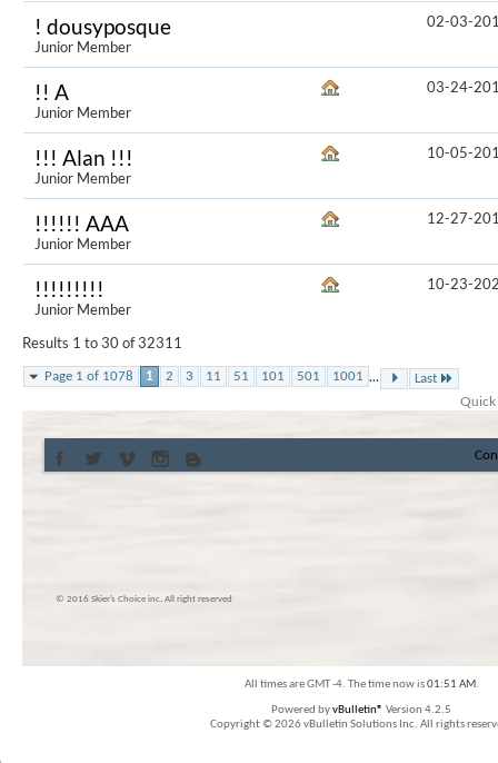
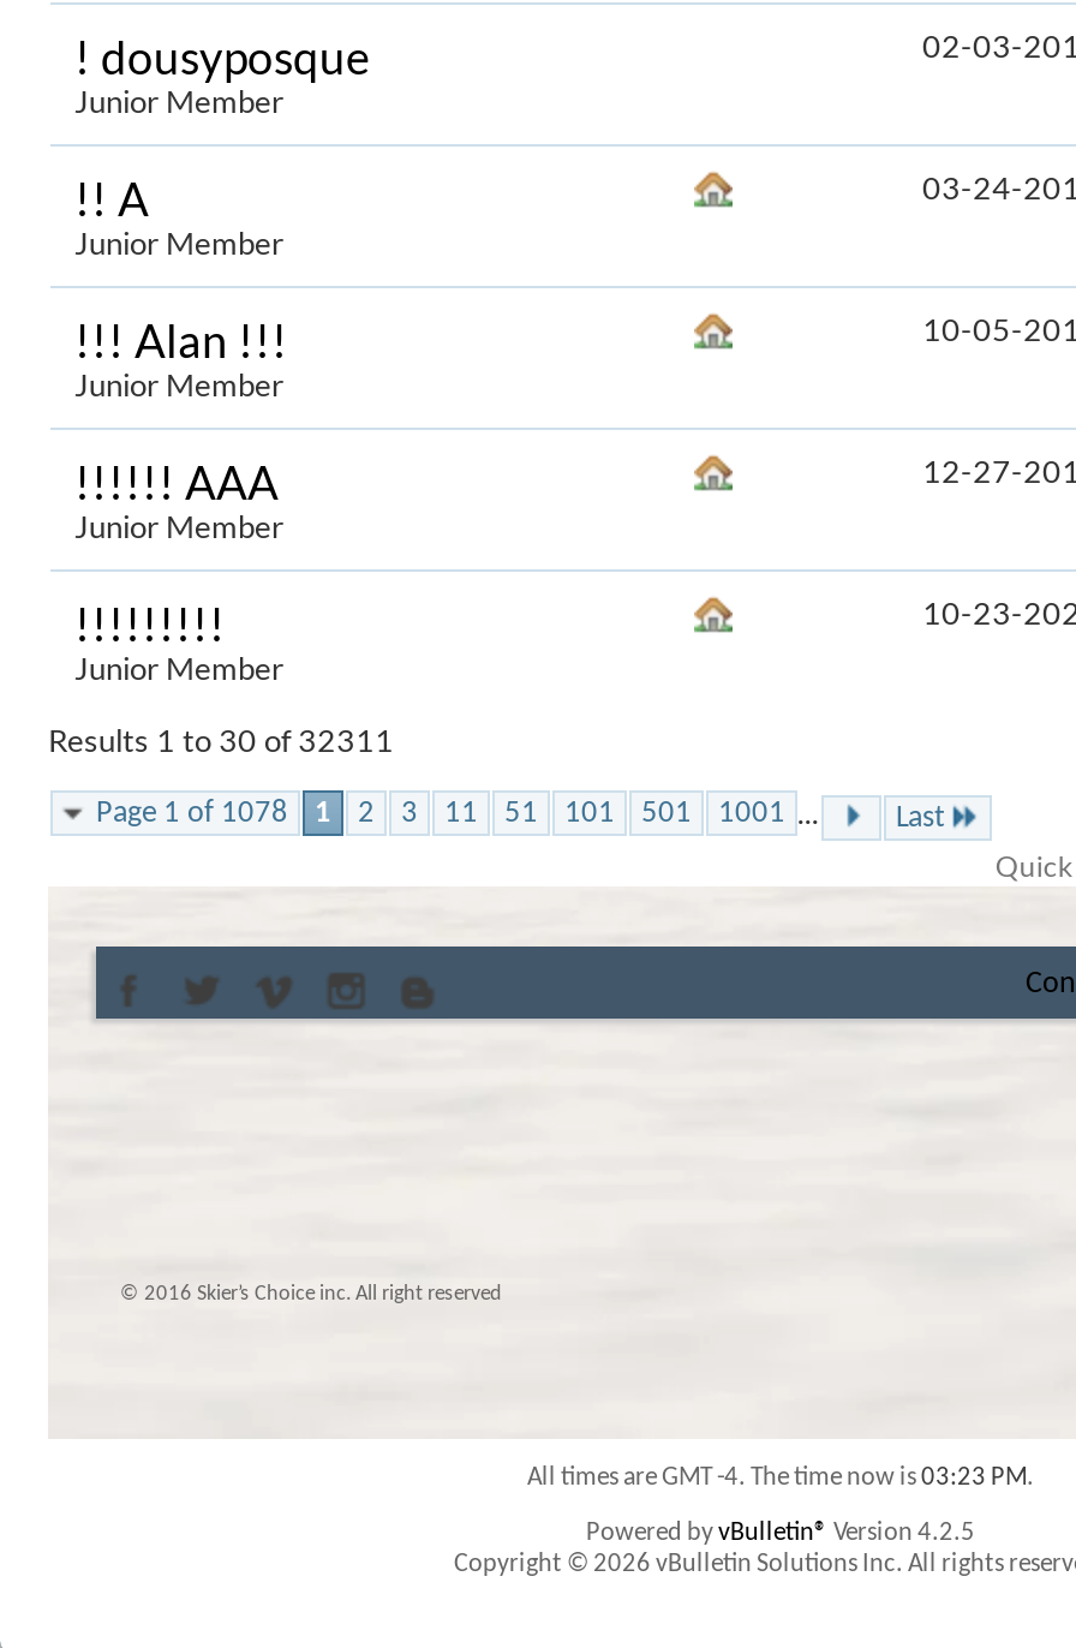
- All times are GMT -4. The time now is 01:51 AM.
+ All times are GMT -4. The time now is 03:23 PM.
